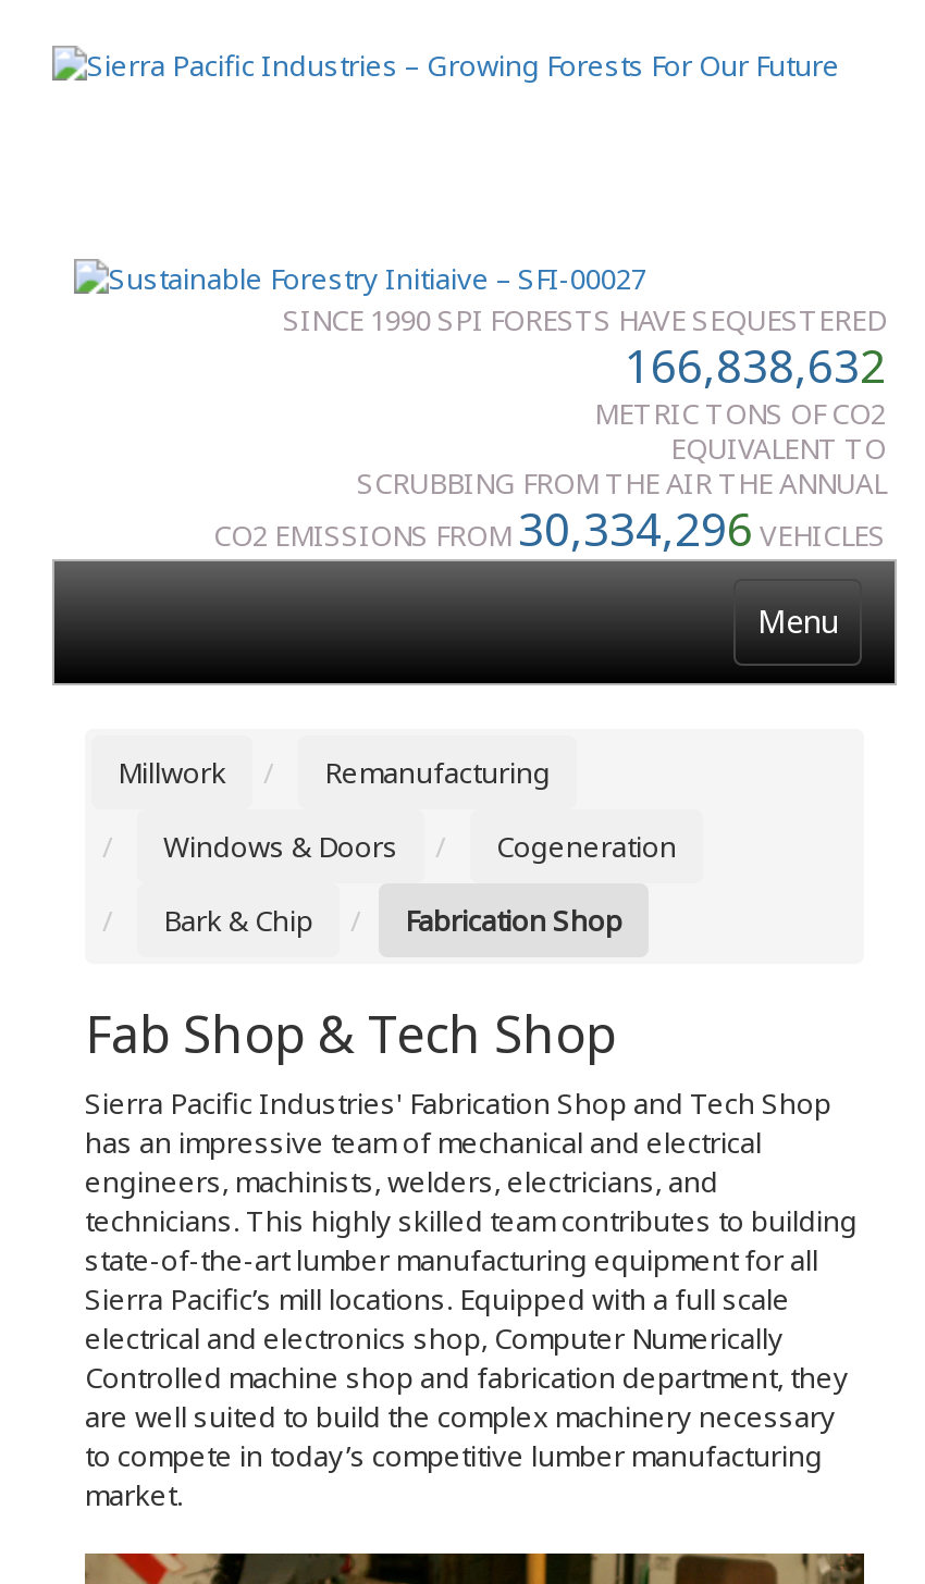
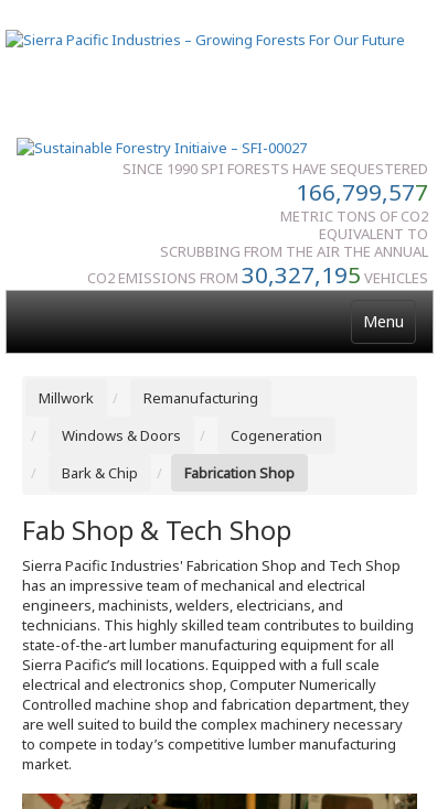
- 166,838,632
+ 166,799,577

- CO2 EMISSIONS FROM30,334,296VEHICLES
+ CO2 EMISSIONS FROM30,327,195VEHICLES
